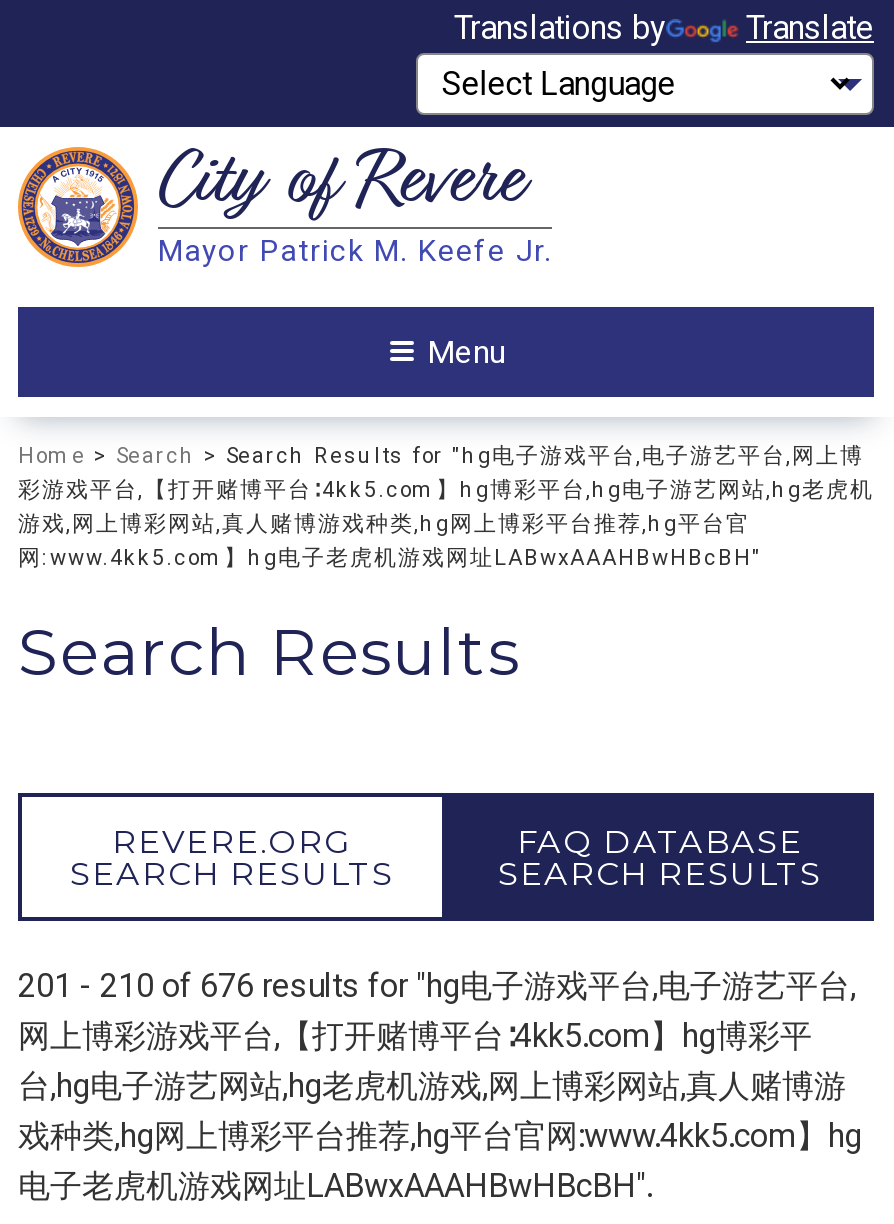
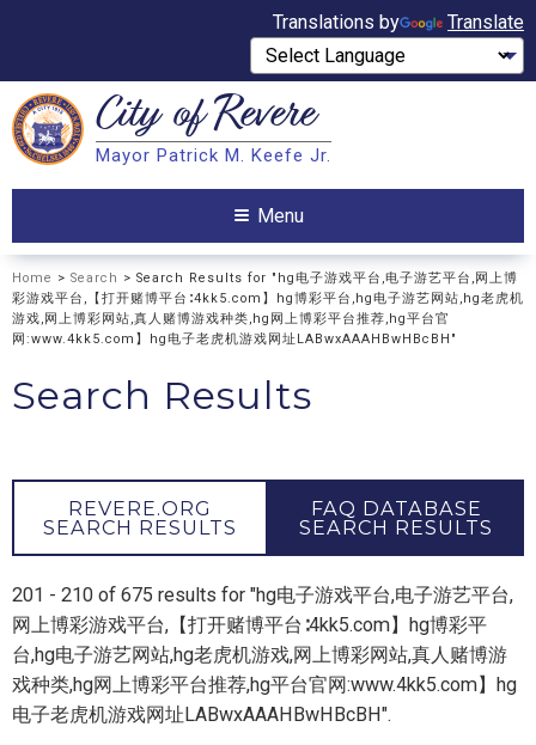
- 201 - 210 of 676 results for "hg电子游戏平台,电子游艺平台,
+ 201 - 210 of 675 results for "hg电子游戏平台,电子游艺平台,
